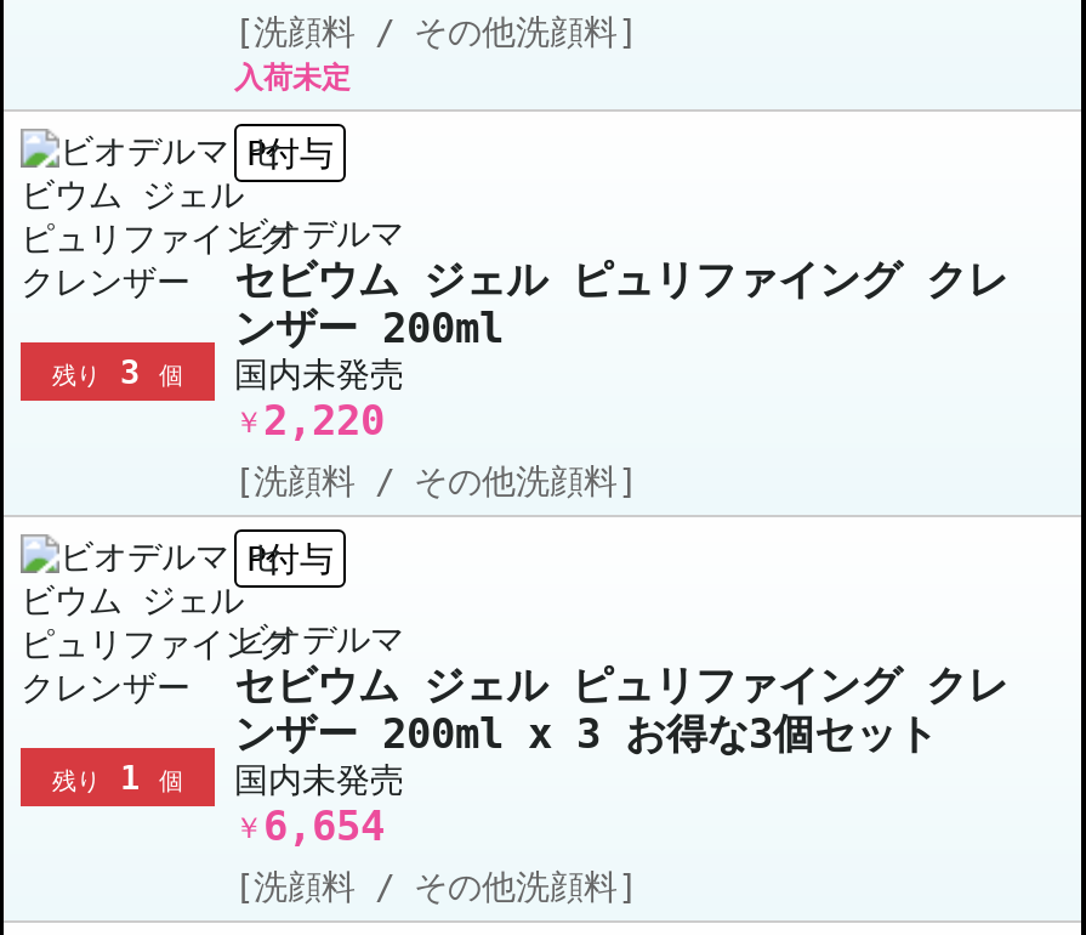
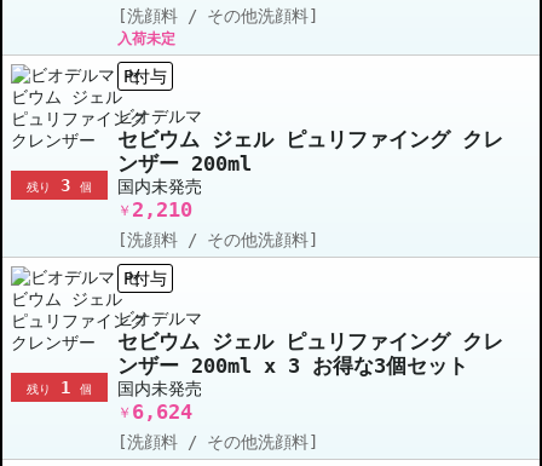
- ￥2,220
+ ￥2,210

- ￥6,654
+ ￥6,624
